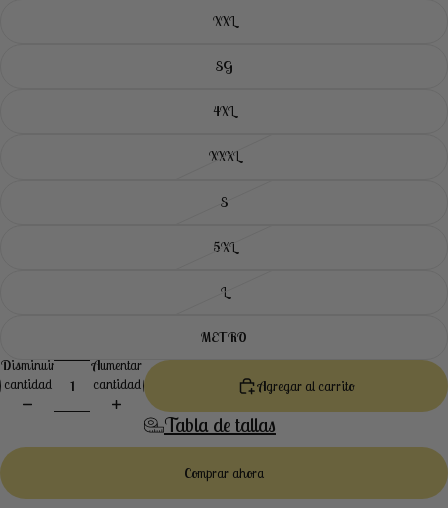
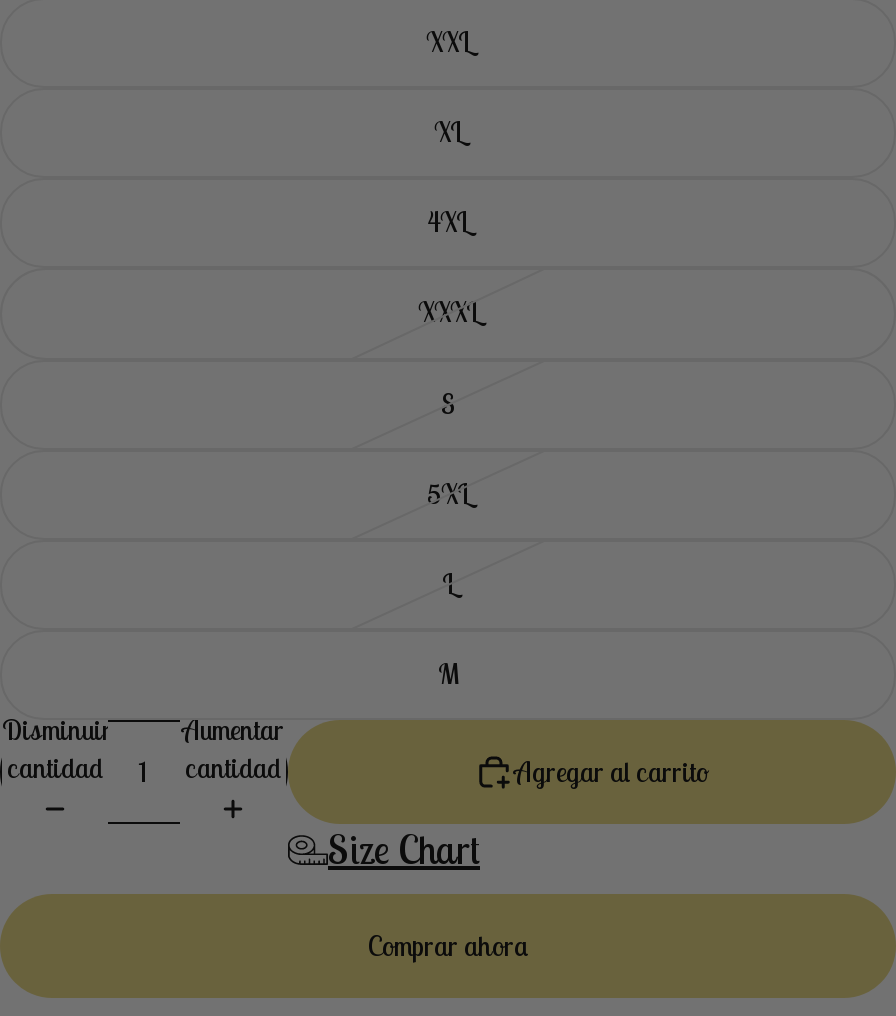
- SG
+ XL

- METRO
+ M

- Tabla de tallas
+ Size Chart
